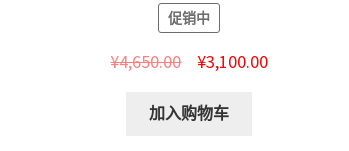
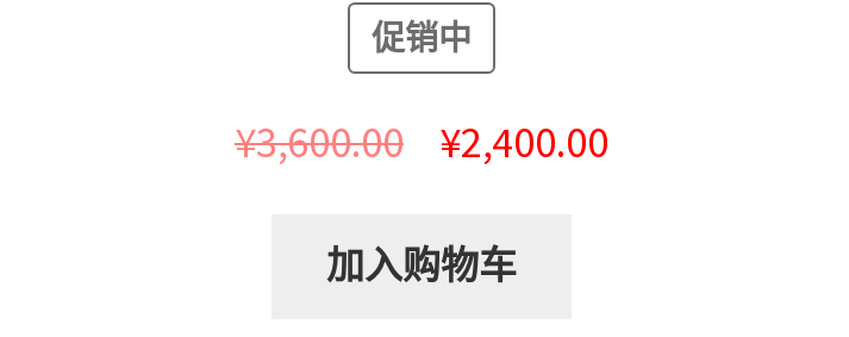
- ¥4,650.00
+ ¥3,600.00

- ¥3,100.00
+ ¥2,400.00
